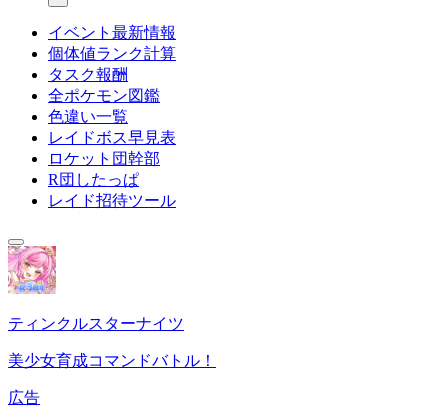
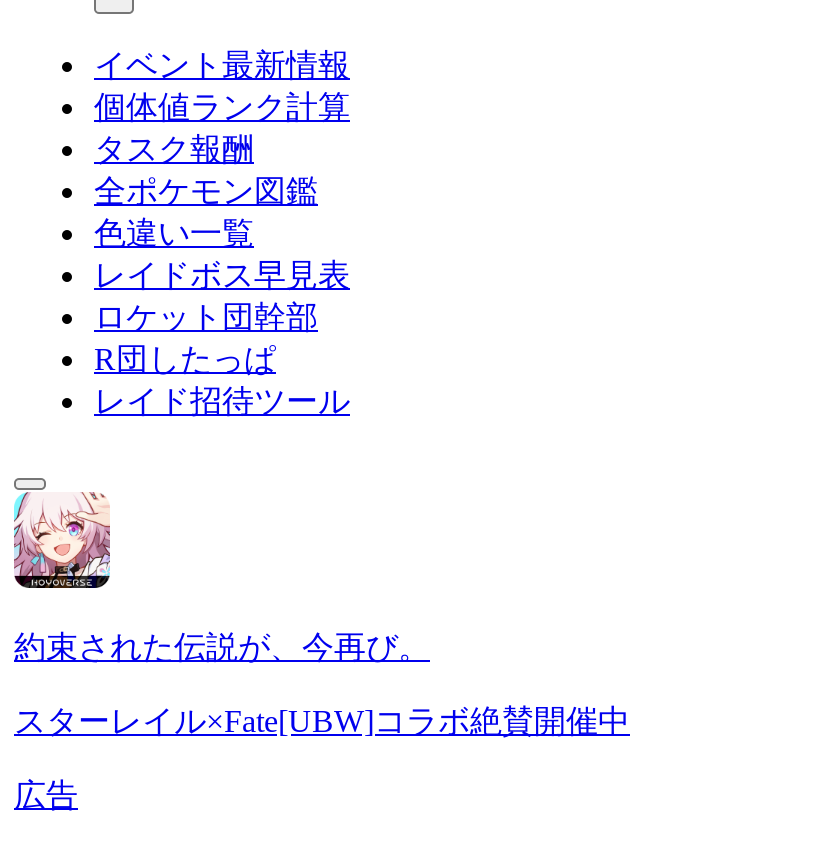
- [image]
- ティンクルスターナイツ
+ [image]
+ 約束された伝説が、今再び。

- 美少女育成コマンドバトル！
+ スターレイル×Fate[UBW]コラボ絶賛開催中
